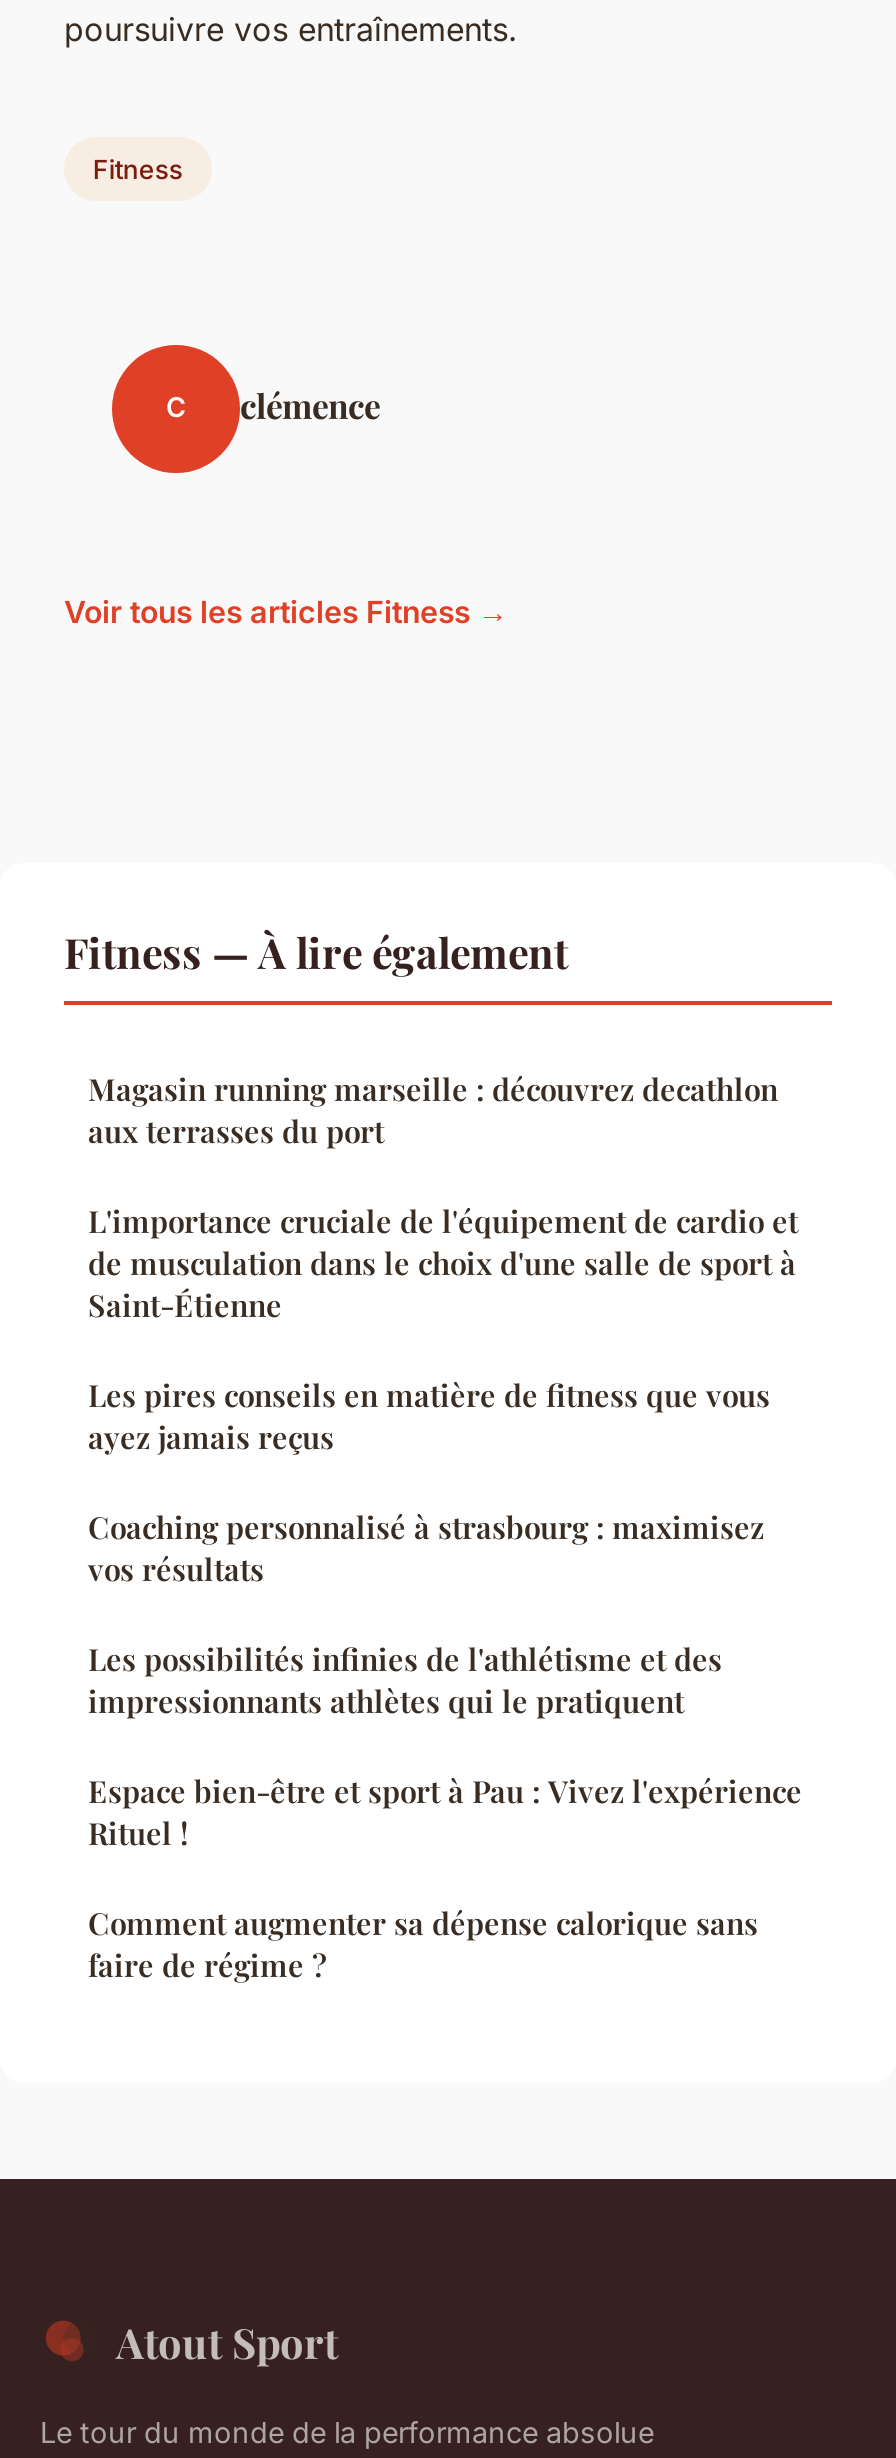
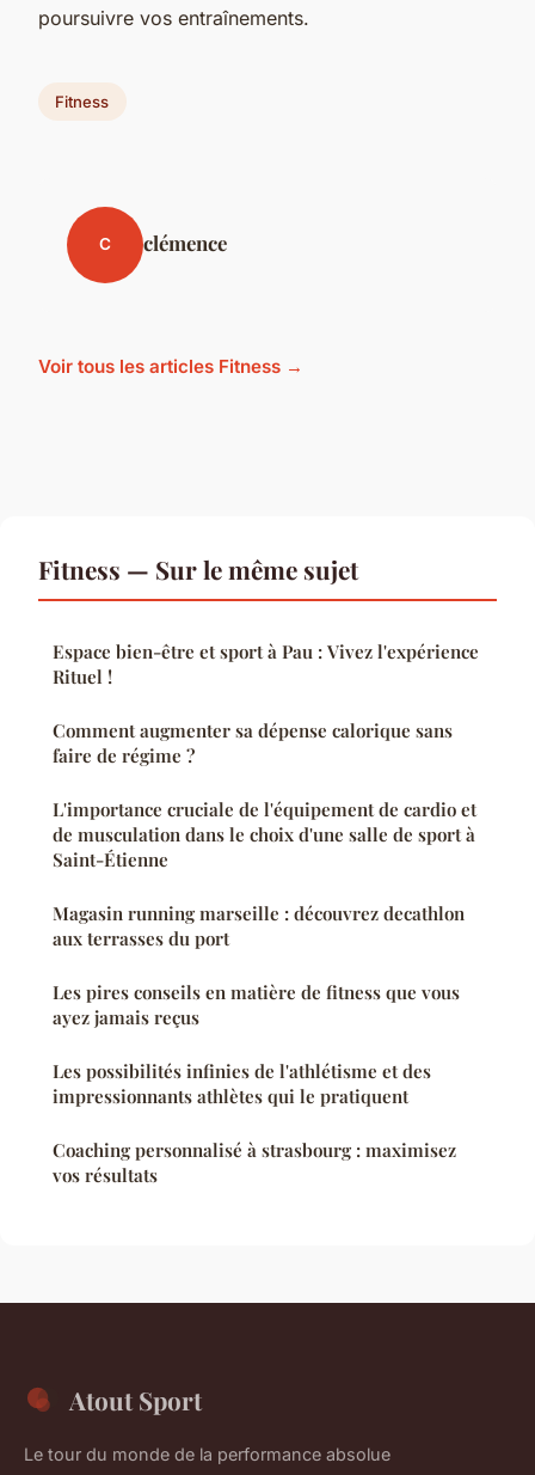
- Fitness — À lire également
+ Fitness — Sur le même sujet

moved down: L'importance cruciale de l'équipement de cardio et | de musculation dans le choix d'une salle de sport à | Saint-Étienne | ... | Coaching personnalisé à strasbourg : maximisez | vos résultats

moved up: Espace bien-être et sport à Pau : Vivez l'expérience | Rituel ! | Comment augmenter sa dépense calorique sans | faire de régime ?
